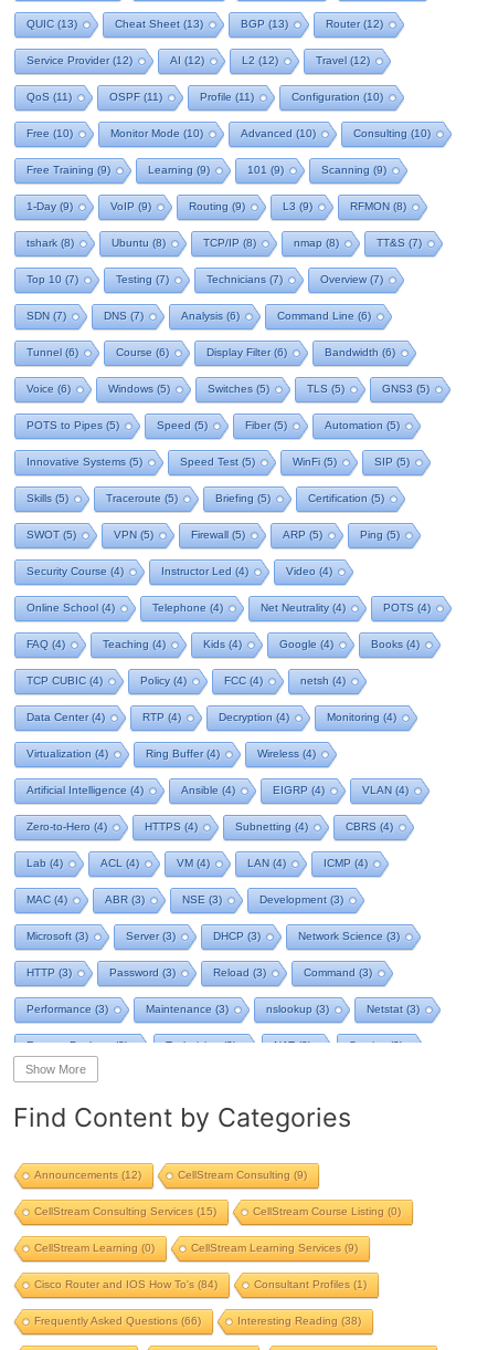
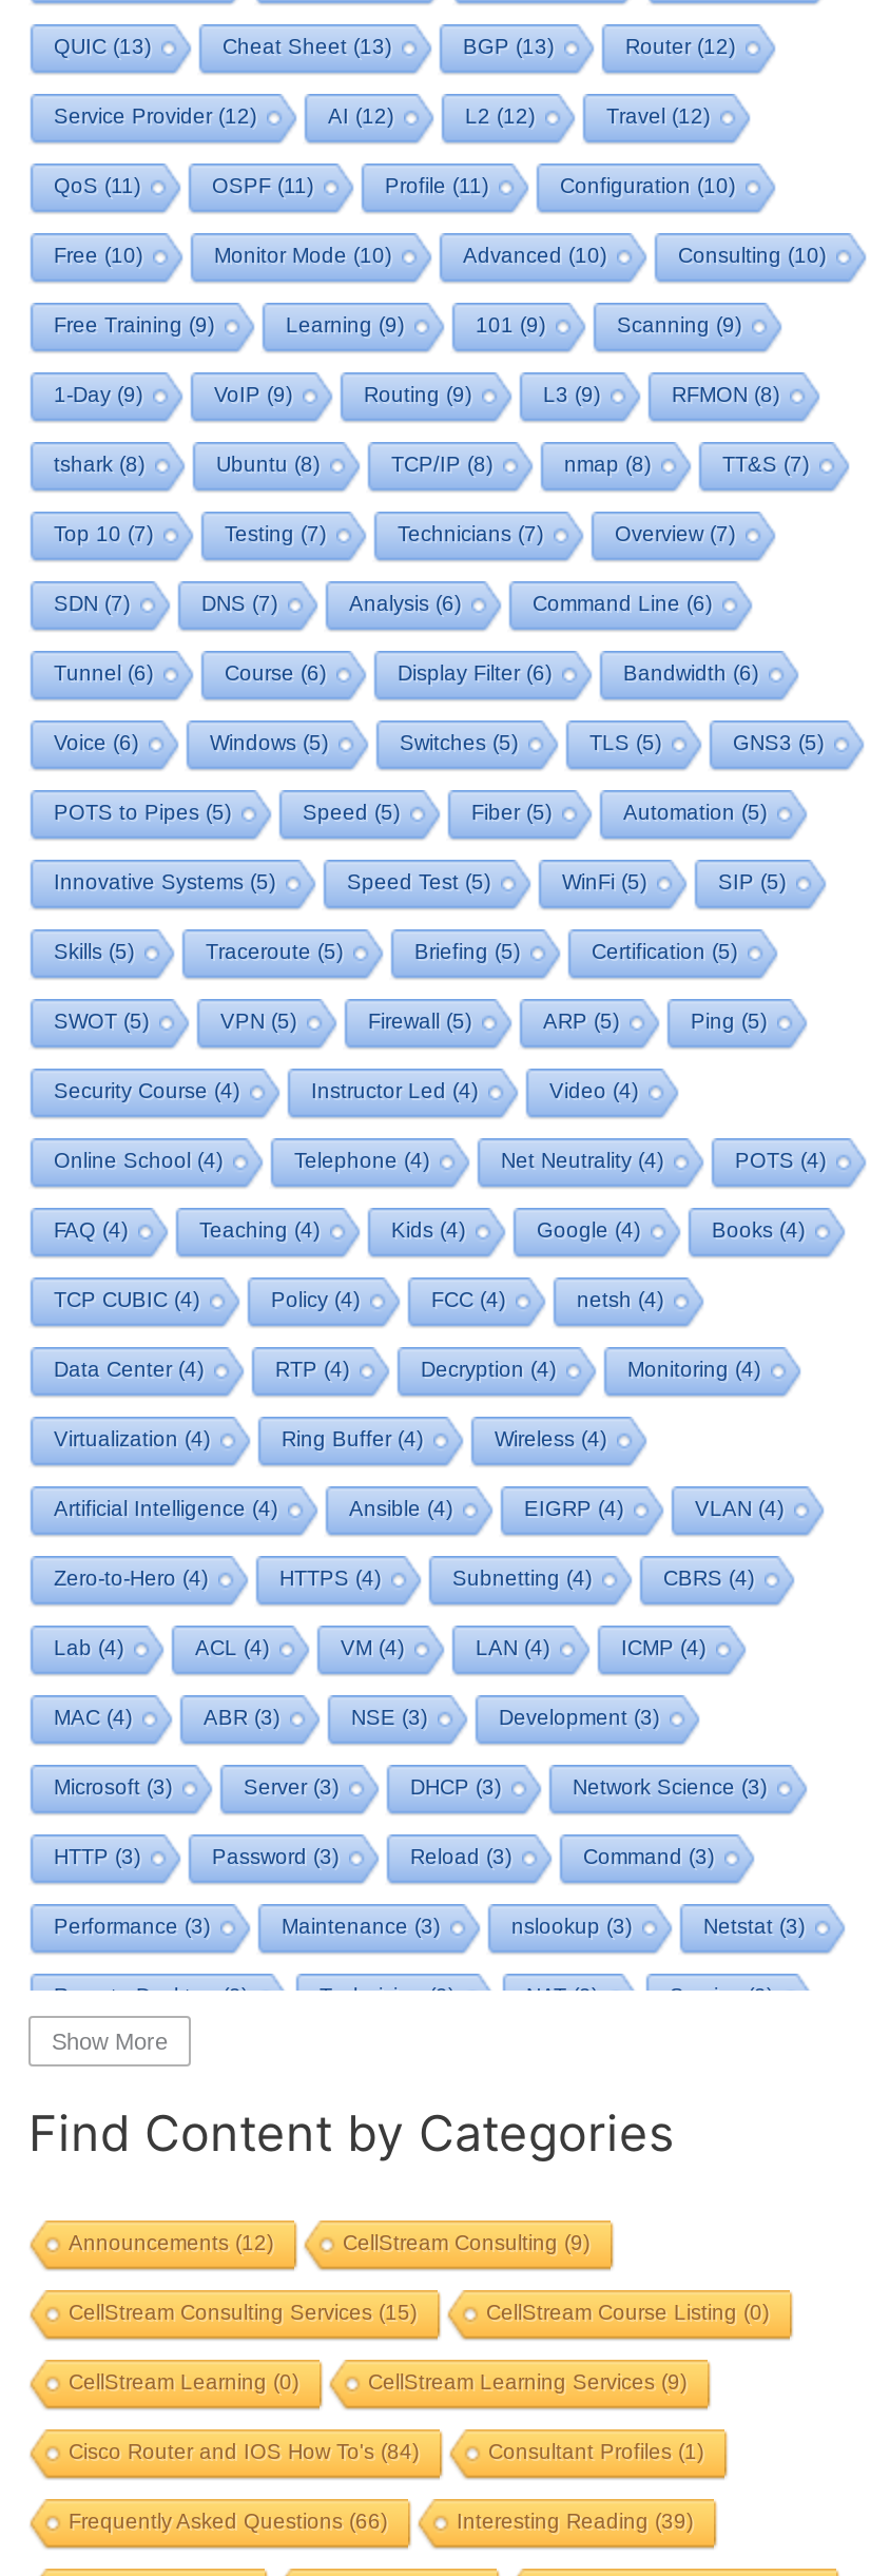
- Interesting Reading (38)
+ Interesting Reading (39)
